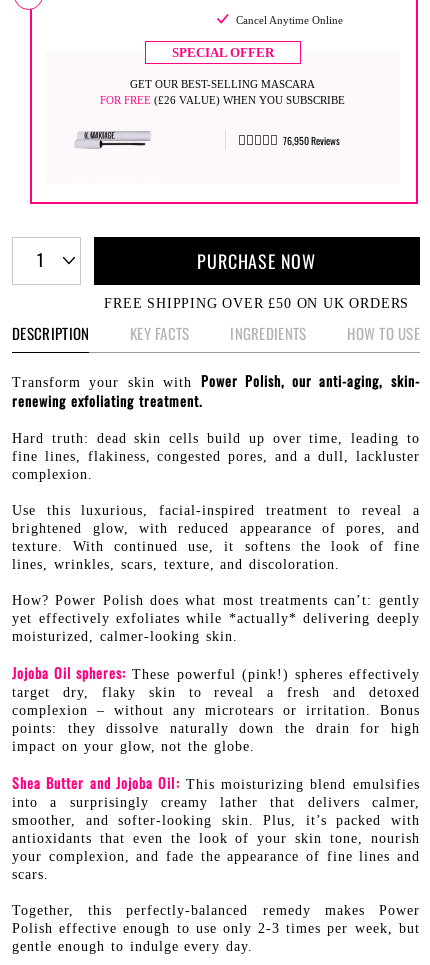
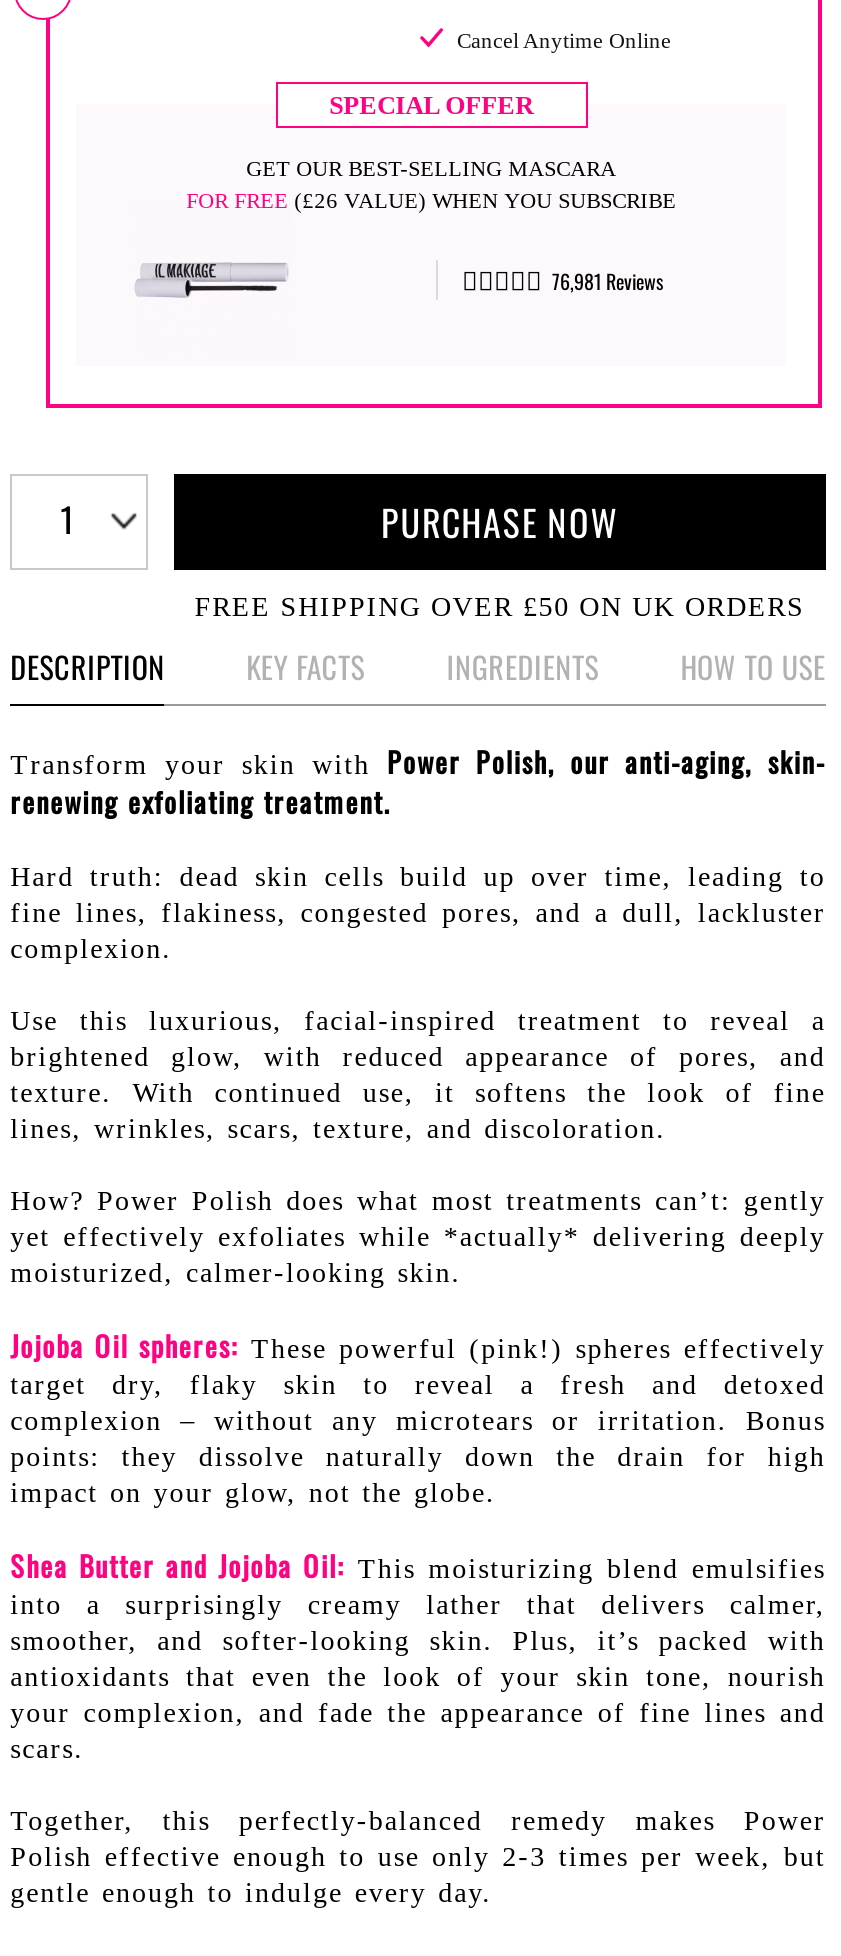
- 76,950 Reviews
+ 76,981 Reviews
